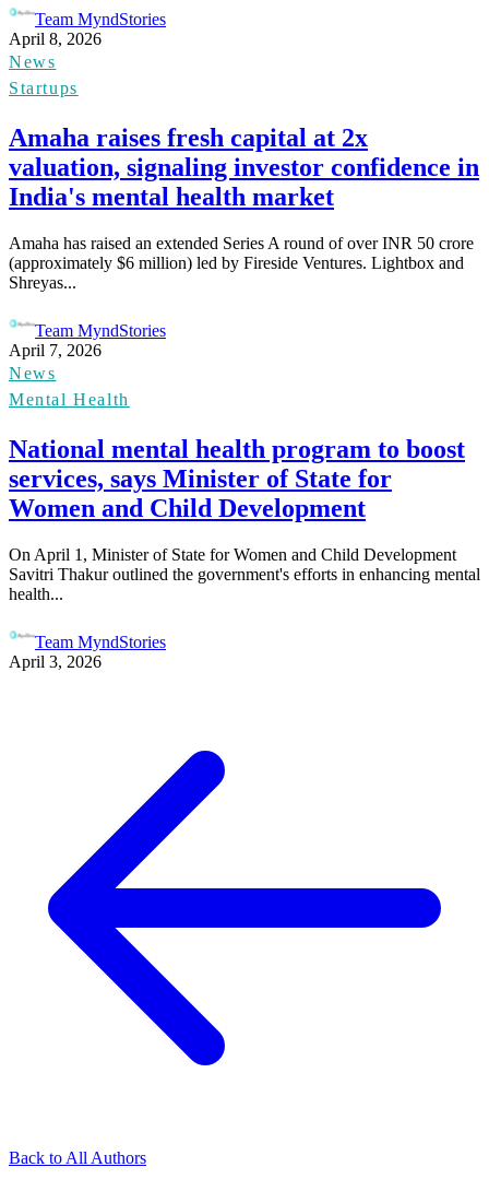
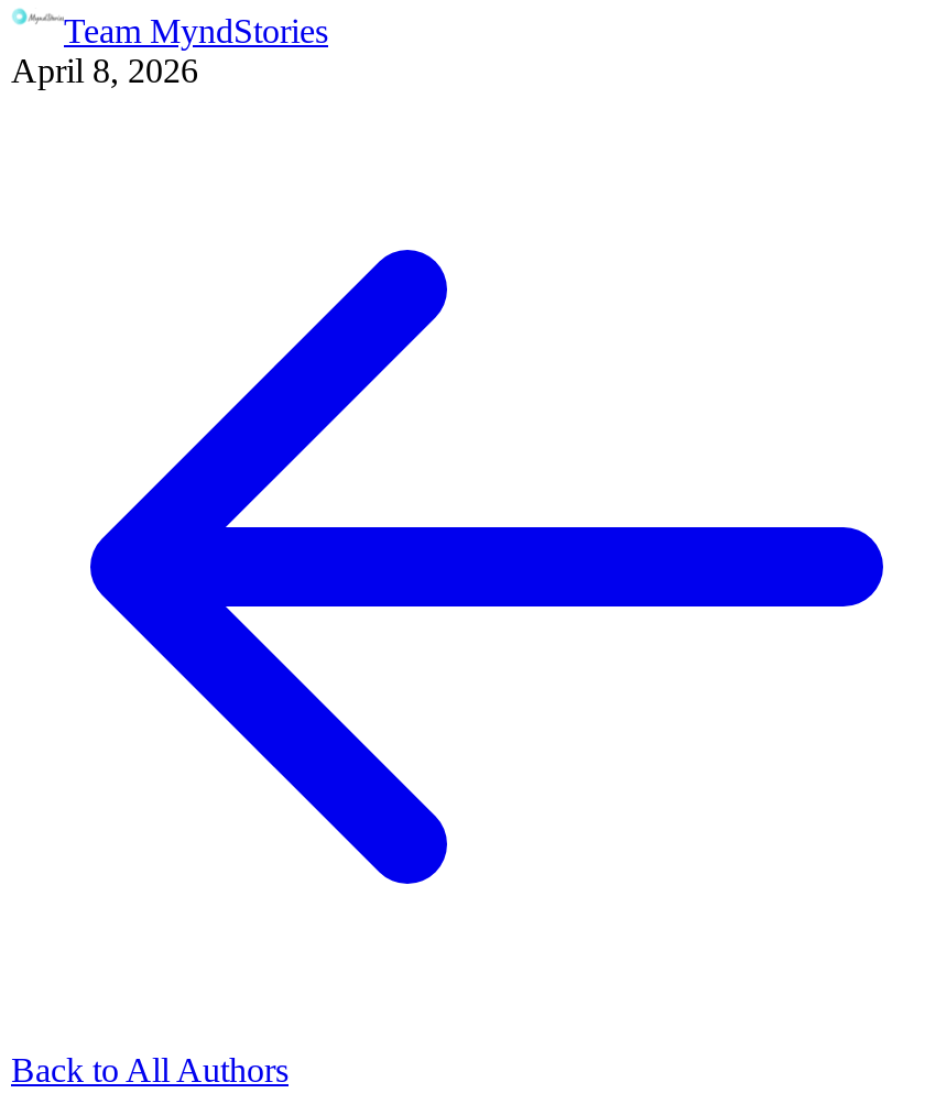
- News
- Startups
- Amaha raises fresh capital at 2x
- valuation, signaling investor confidence in
- India's mental health market
- Amaha has raised an extended Series A round of over INR 50 crore
- (approximately $6 million) led by Fireside Ventures. Lightbox and
- Shreyas...
- Team MyndStories
- April 7, 2026
- News
- Mental Health
- National mental health program to boost
- services, says Minister of State for
- Women and Child Development
- On April 1, Minister of State for Women and Child Development
- Savitri Thakur outlined the government's efforts in enhancing mental
- health...
- Team MyndStories
- April 3, 2026
